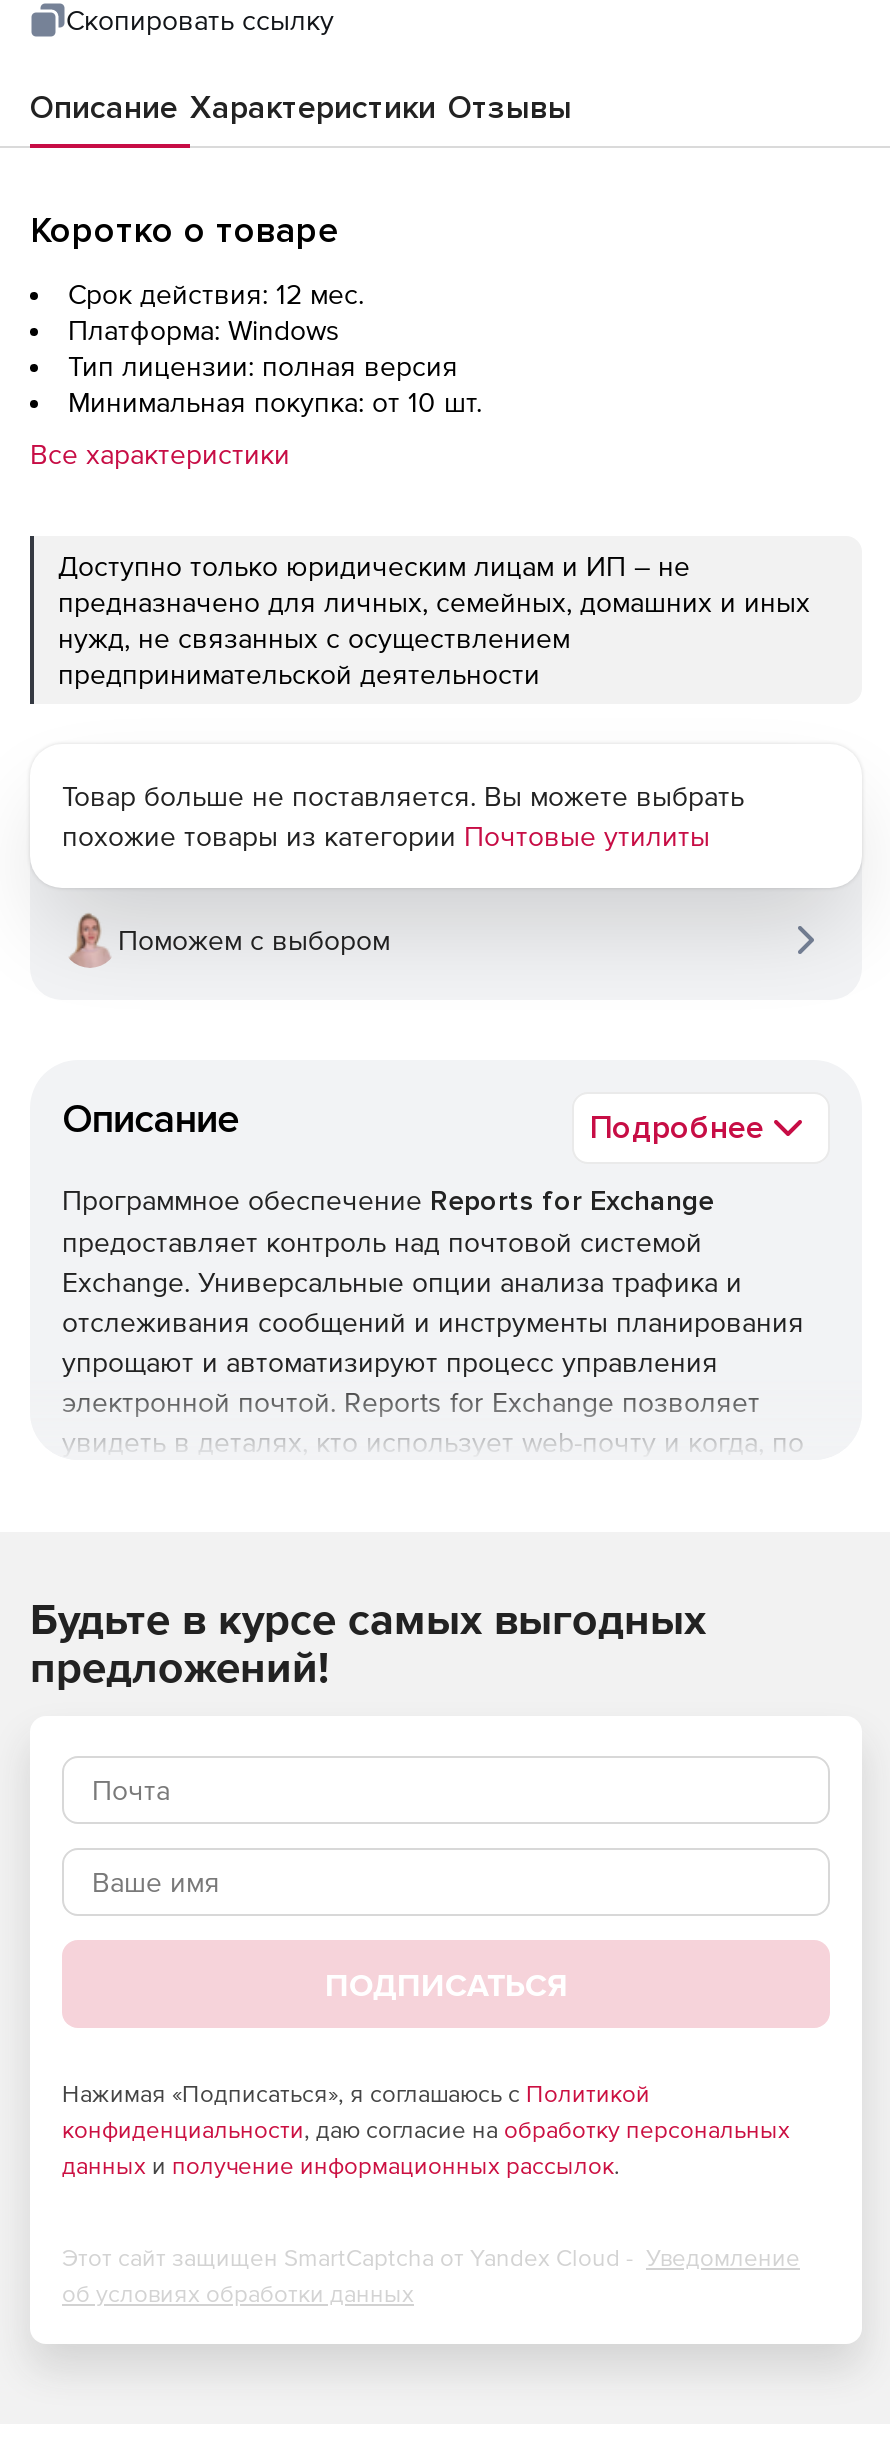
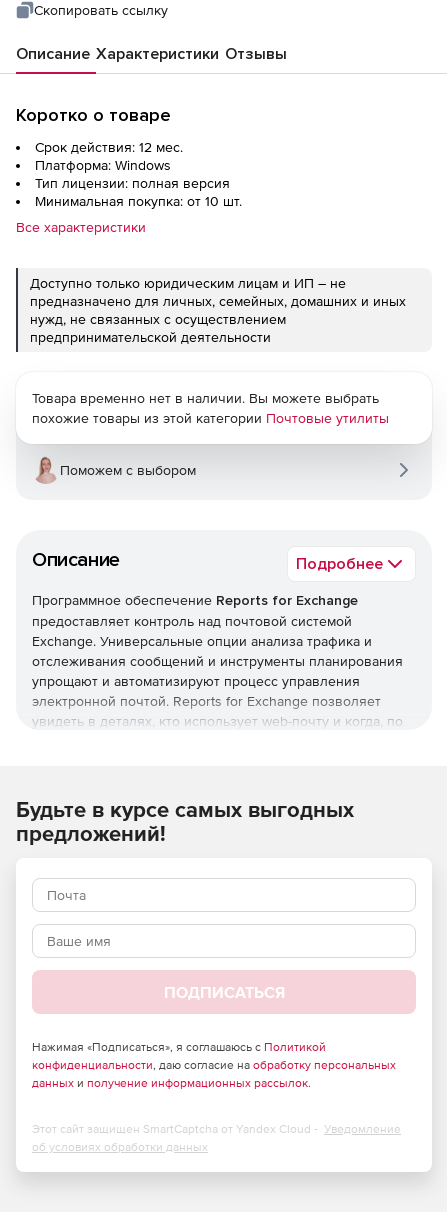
- Товар больше не поставляется. Вы можете выбрать
- похожие товары из категории Почтовые утилиты
+ Товара временно нет в наличии. Вы можете выбрать
+ похожие товары из этой категории Почтовые утилиты
